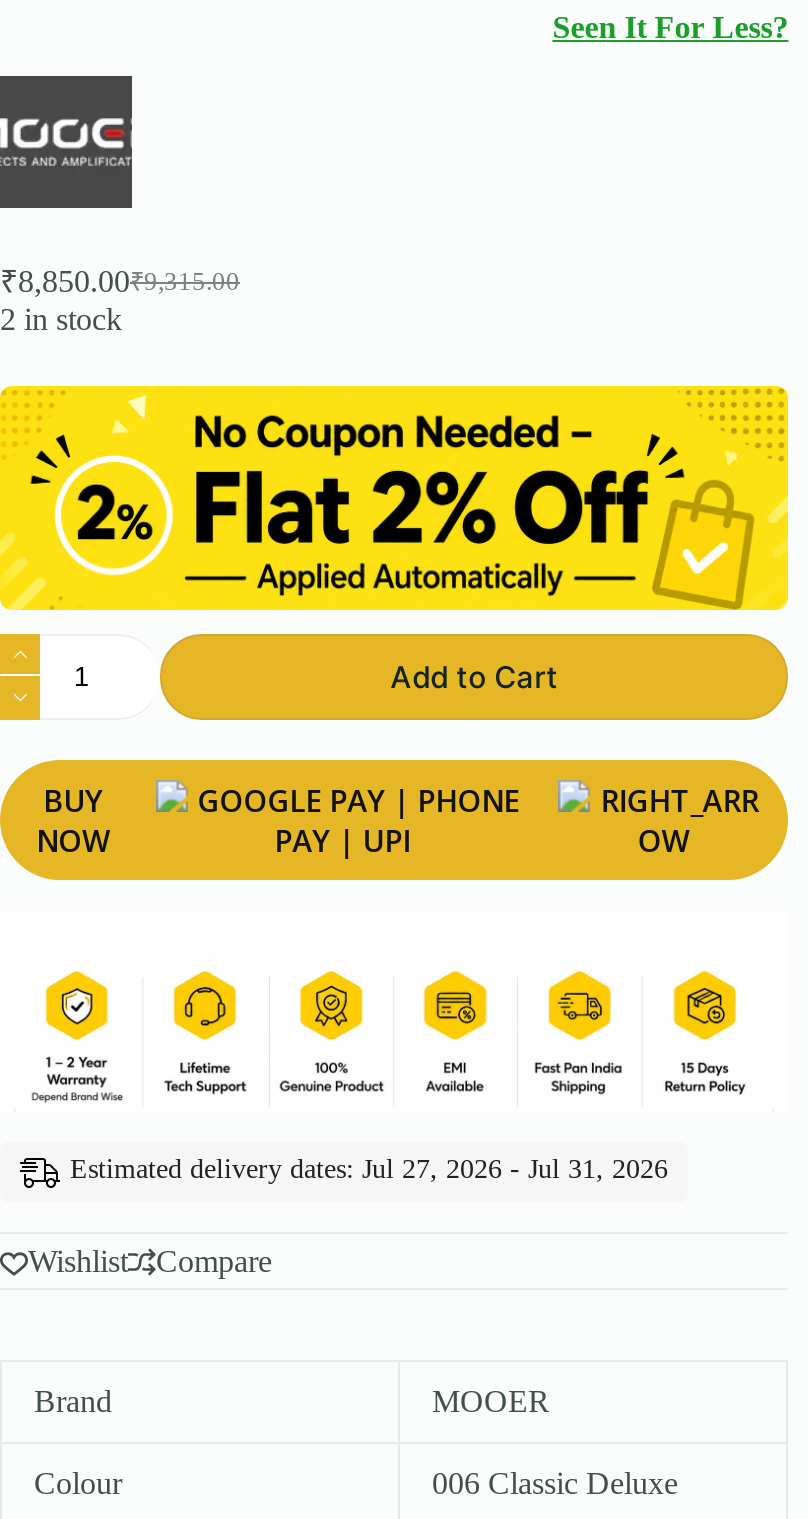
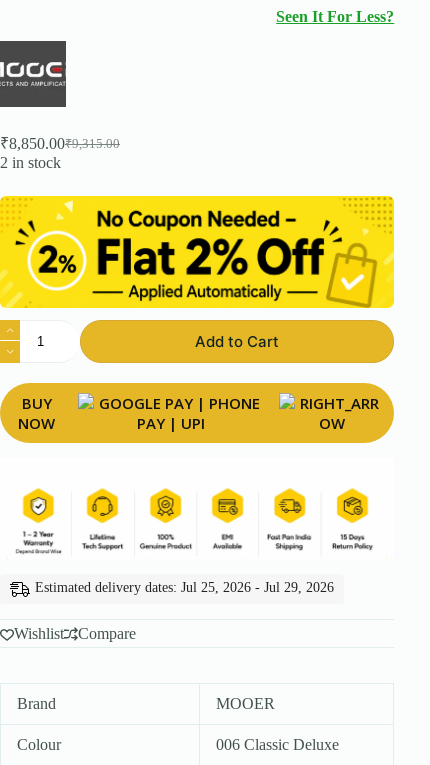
- Estimated delivery dates: Jul 27, 2026 - Jul 31, 2026
+ Estimated delivery dates: Jul 25, 2026 - Jul 29, 2026
